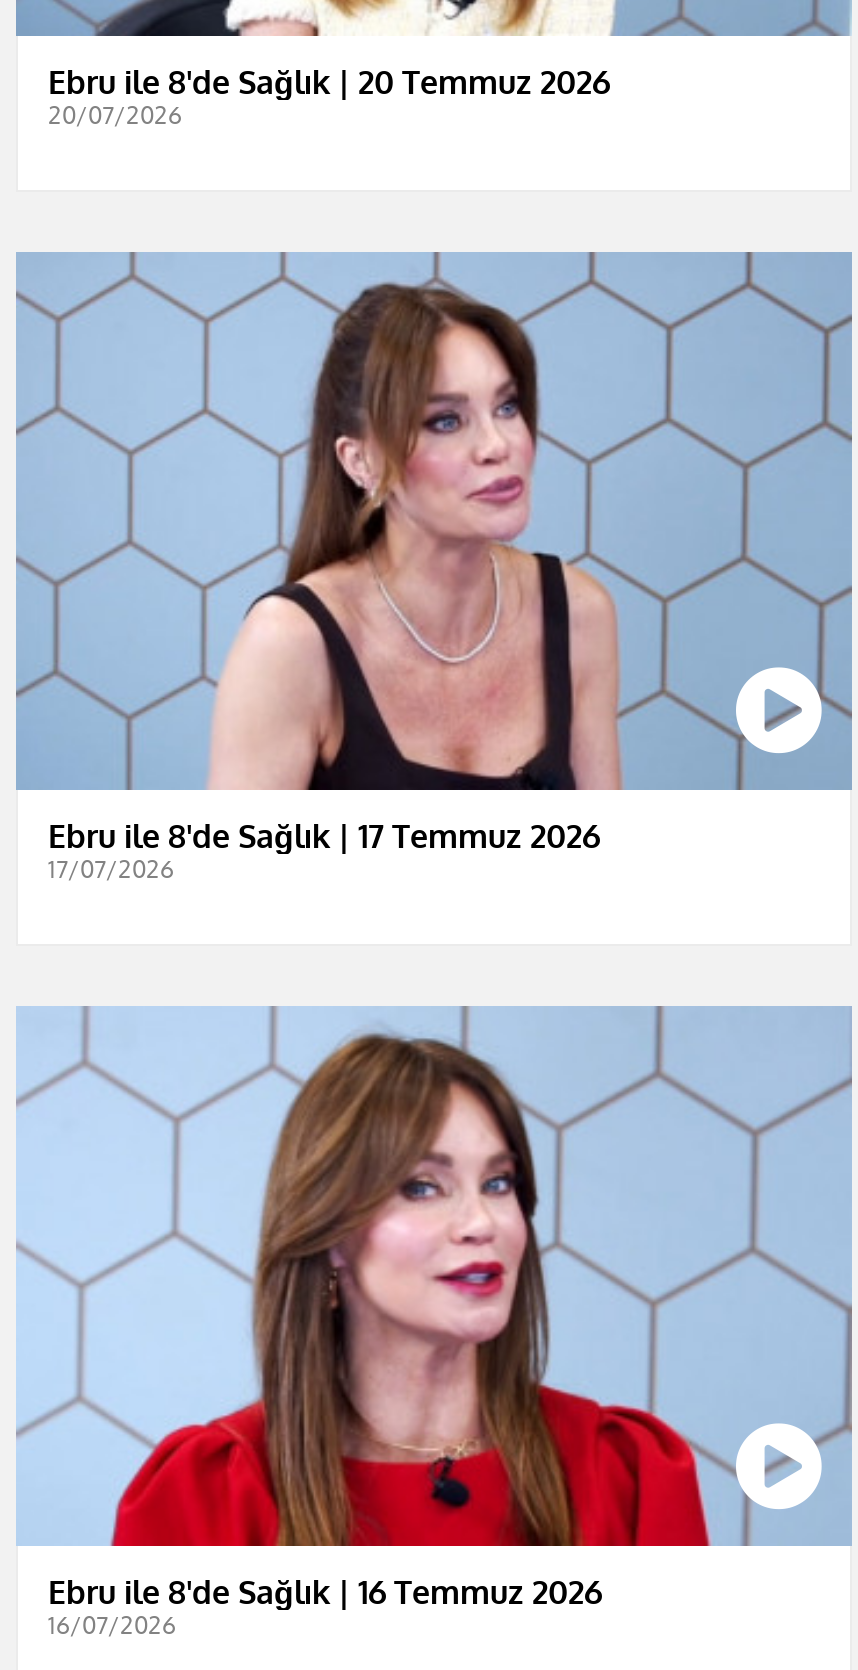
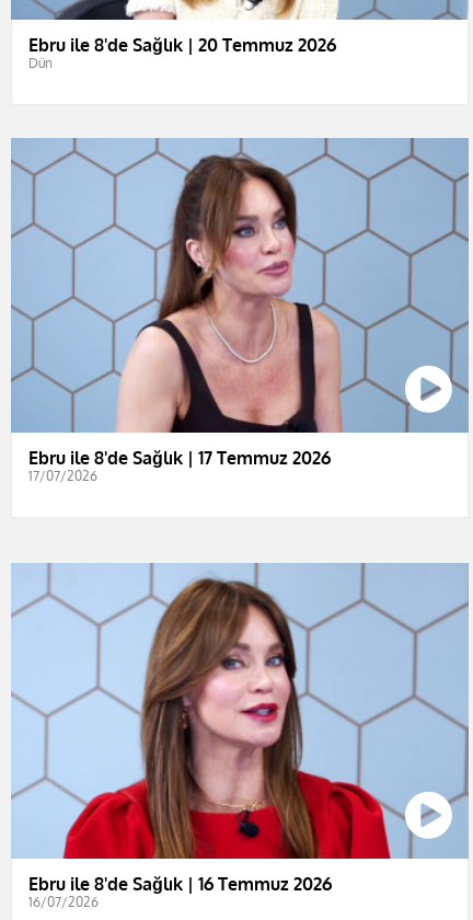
- 20/07/2026
+ Dün
